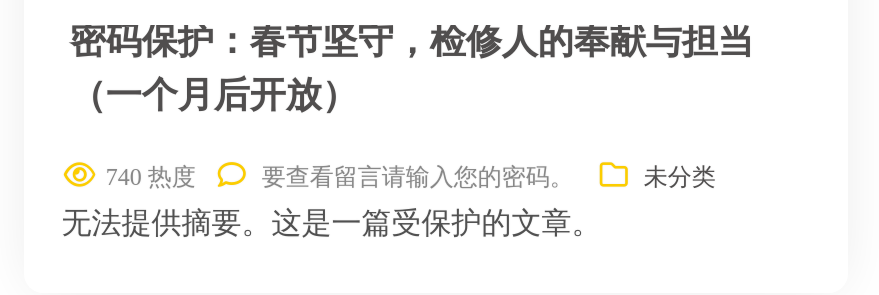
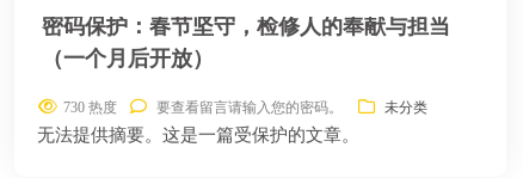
- 740 热度
+ 730 热度
